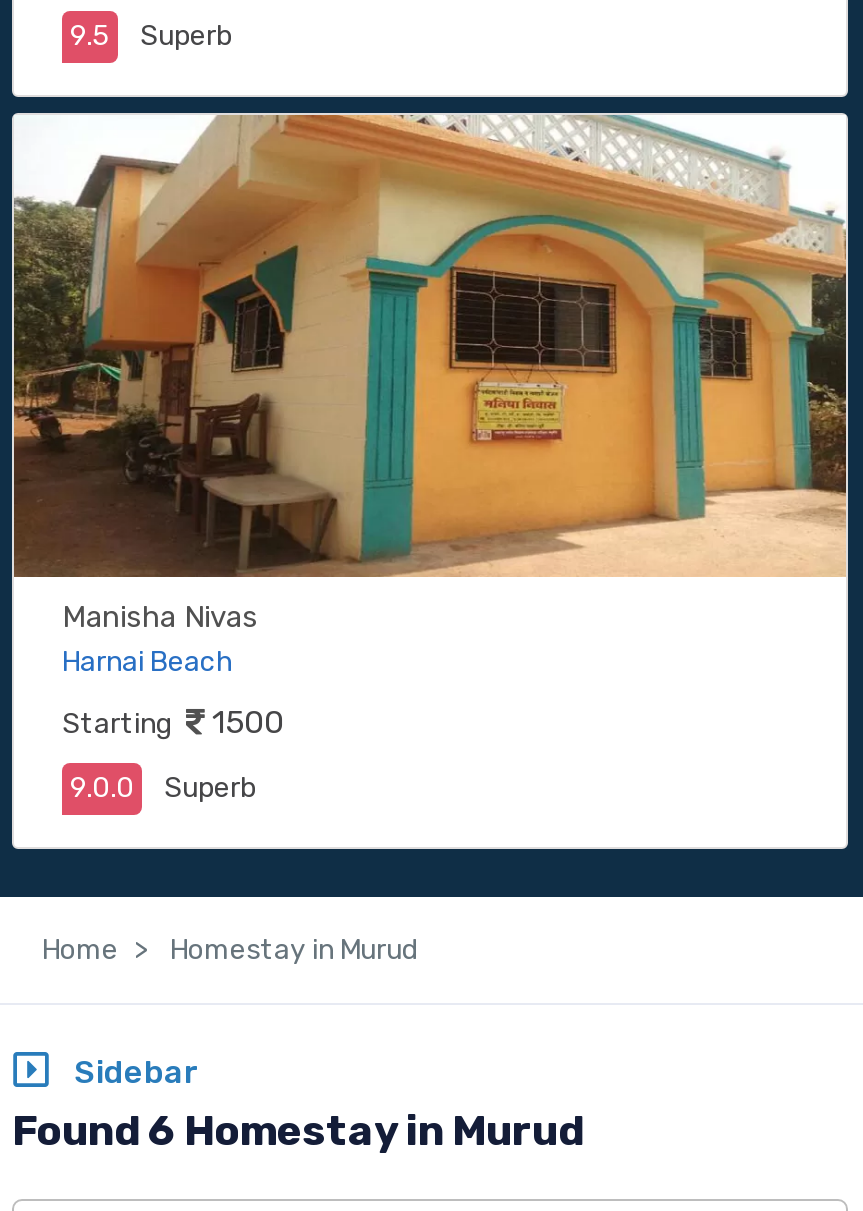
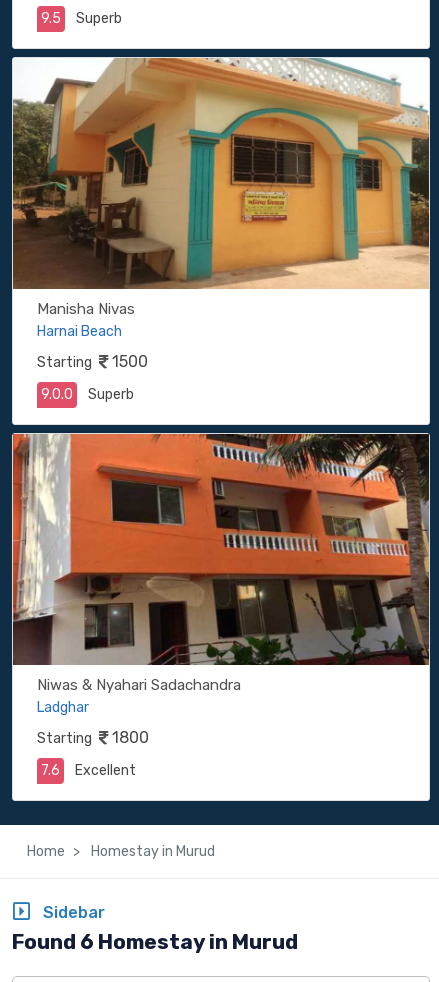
+ [image]
+ Niwas & Nyahari Sadachandra
+ Ladghar
+ Starting
+ 1800
+ 7.6
+ Excellent
